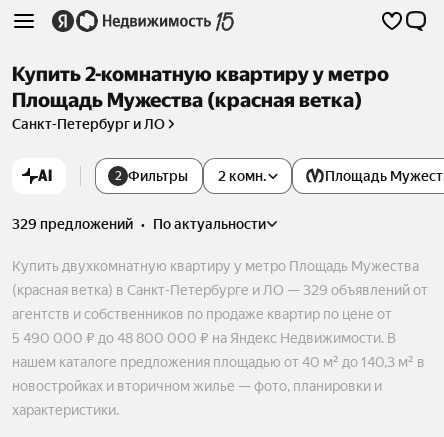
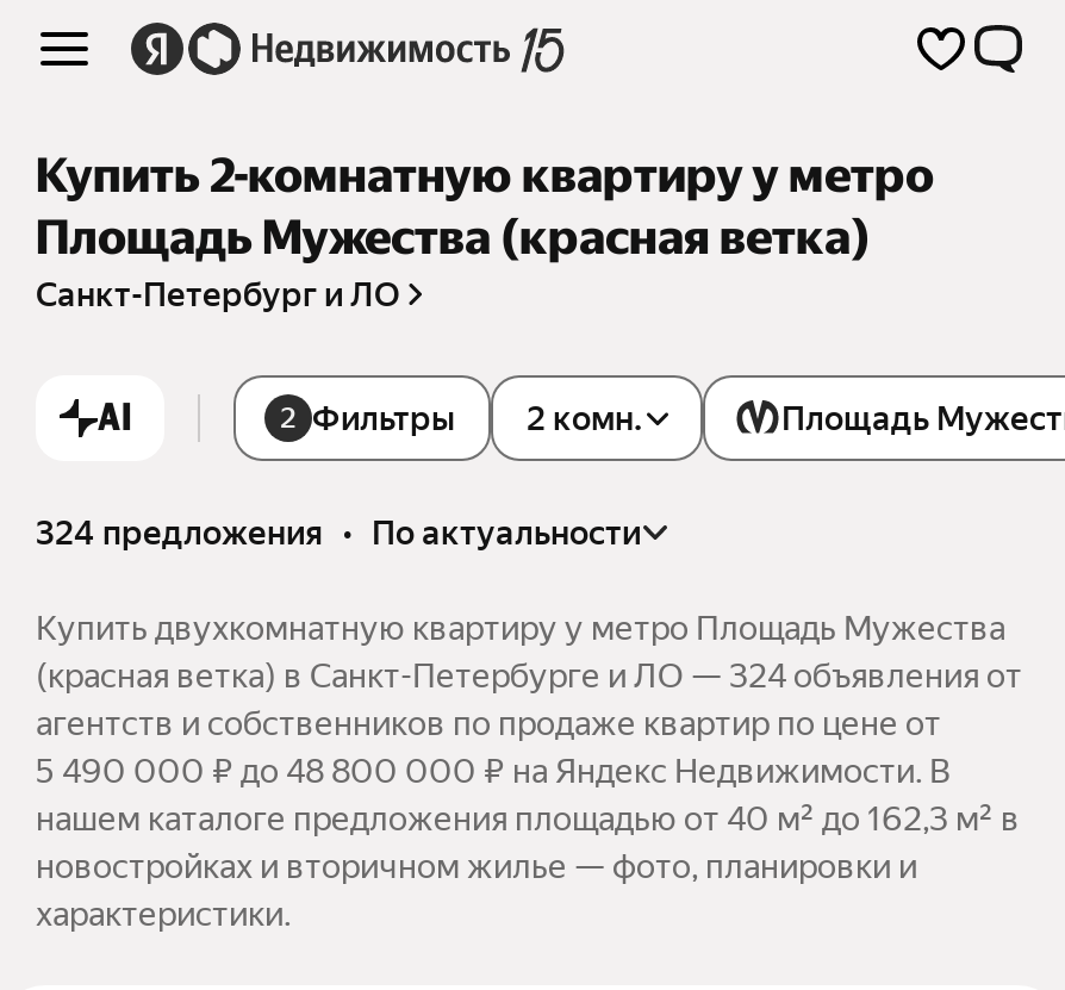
- 329 предложений • по актуальности
+ 324 предложения • по актуальности

- (красная ветка) в Санкт-Петербурге и ЛО — 329 объявлений от
+ (красная ветка) в Санкт-Петербурге и ЛО — 324 объявления от

- нашем каталоге предложения площадью от 40 м² до 140,3 м² в
+ нашем каталоге предложения площадью от 40 м² до 162,3 м² в
